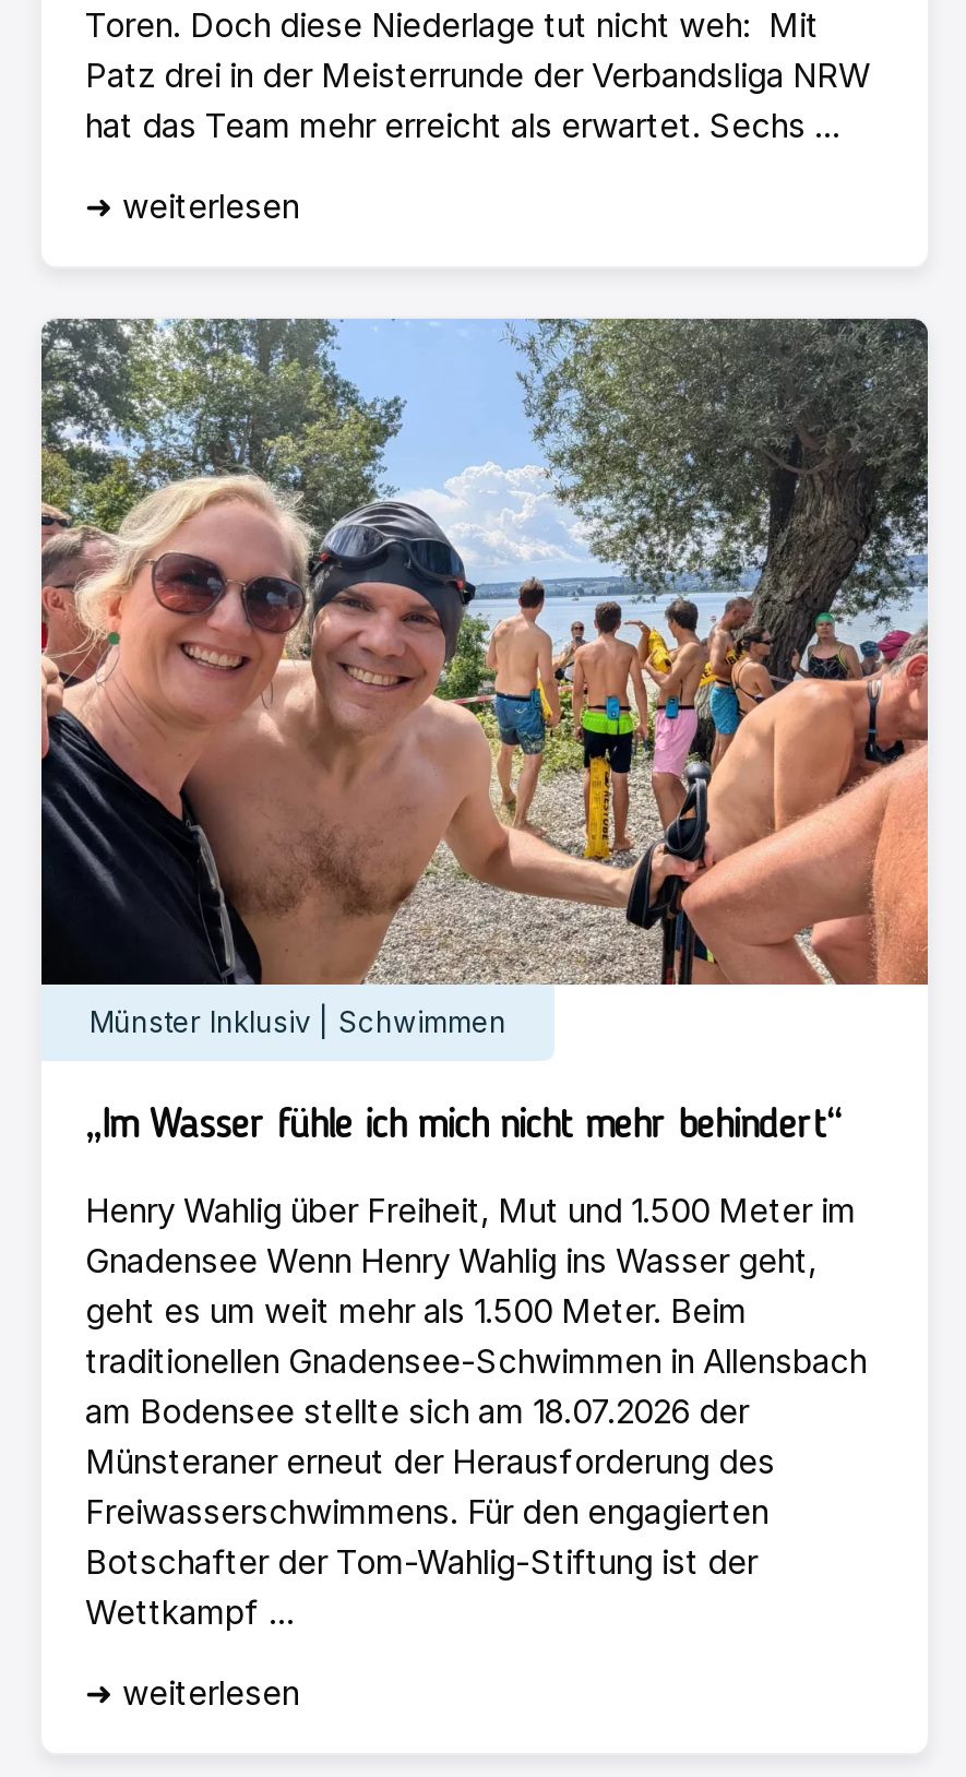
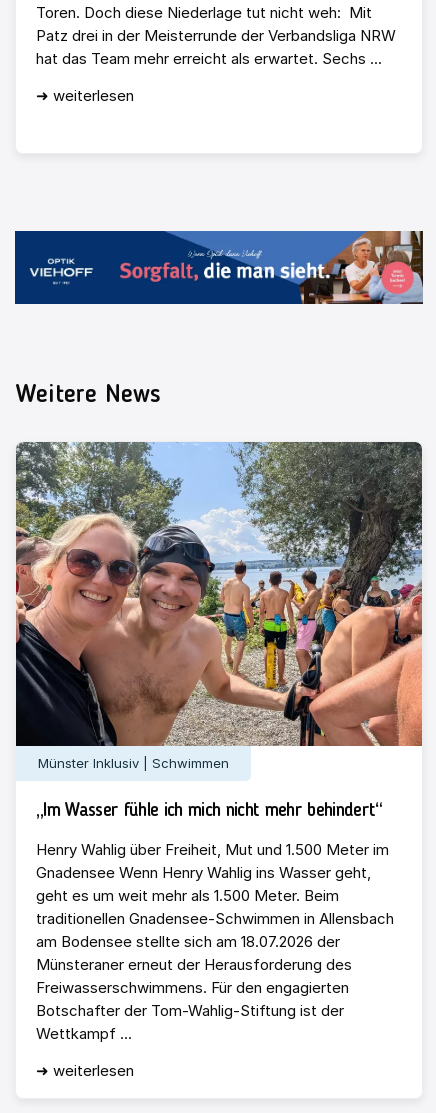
+ [image]

+ Weitere News
